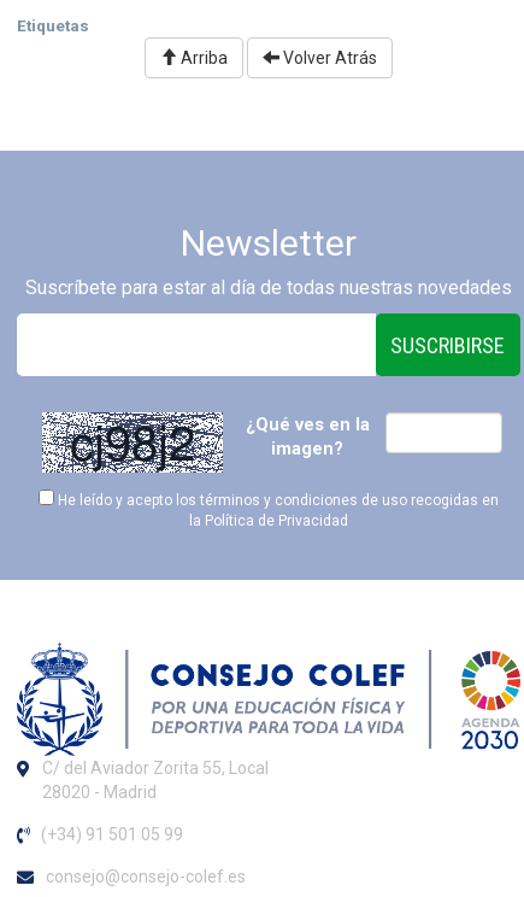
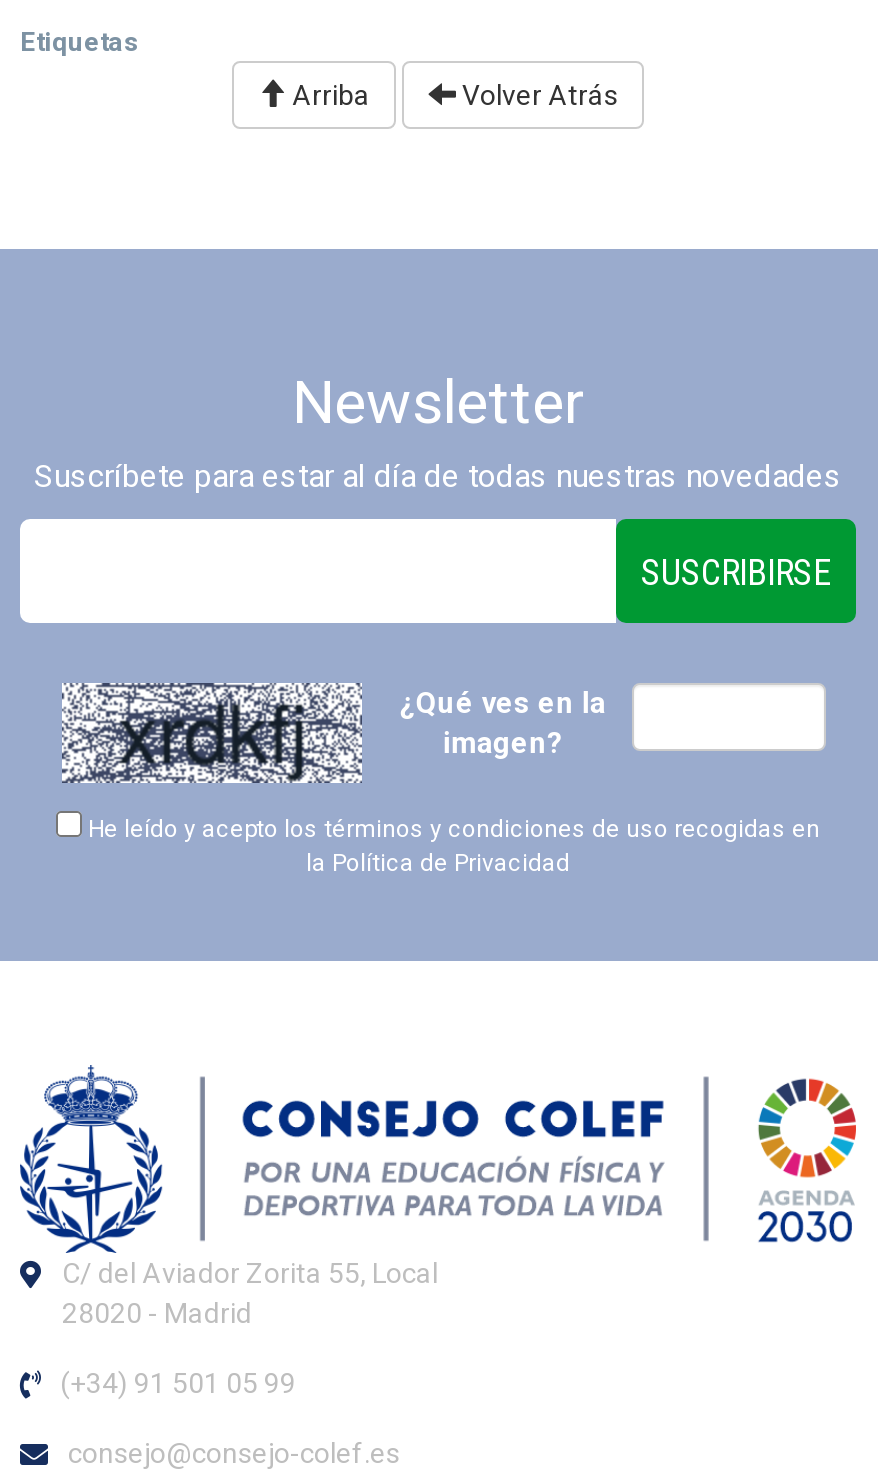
- [image]
+ [image]
